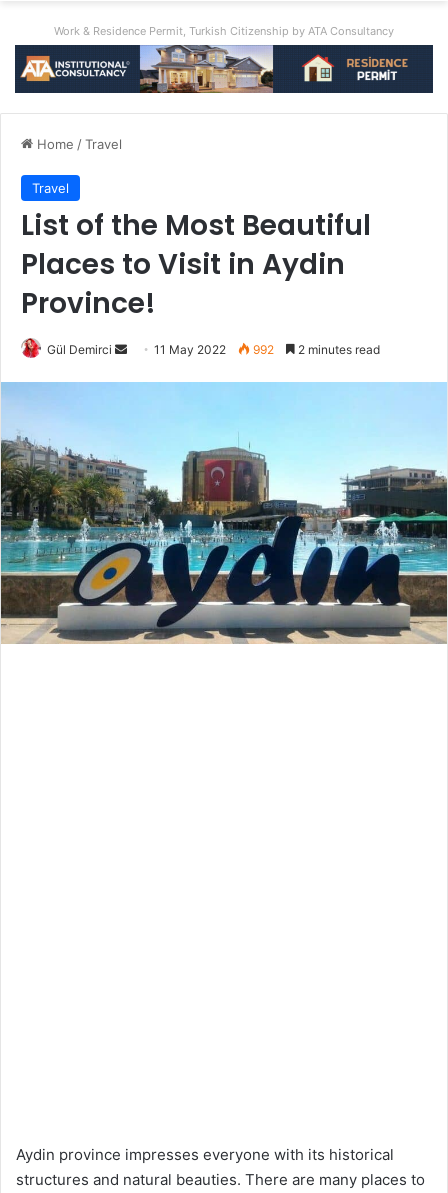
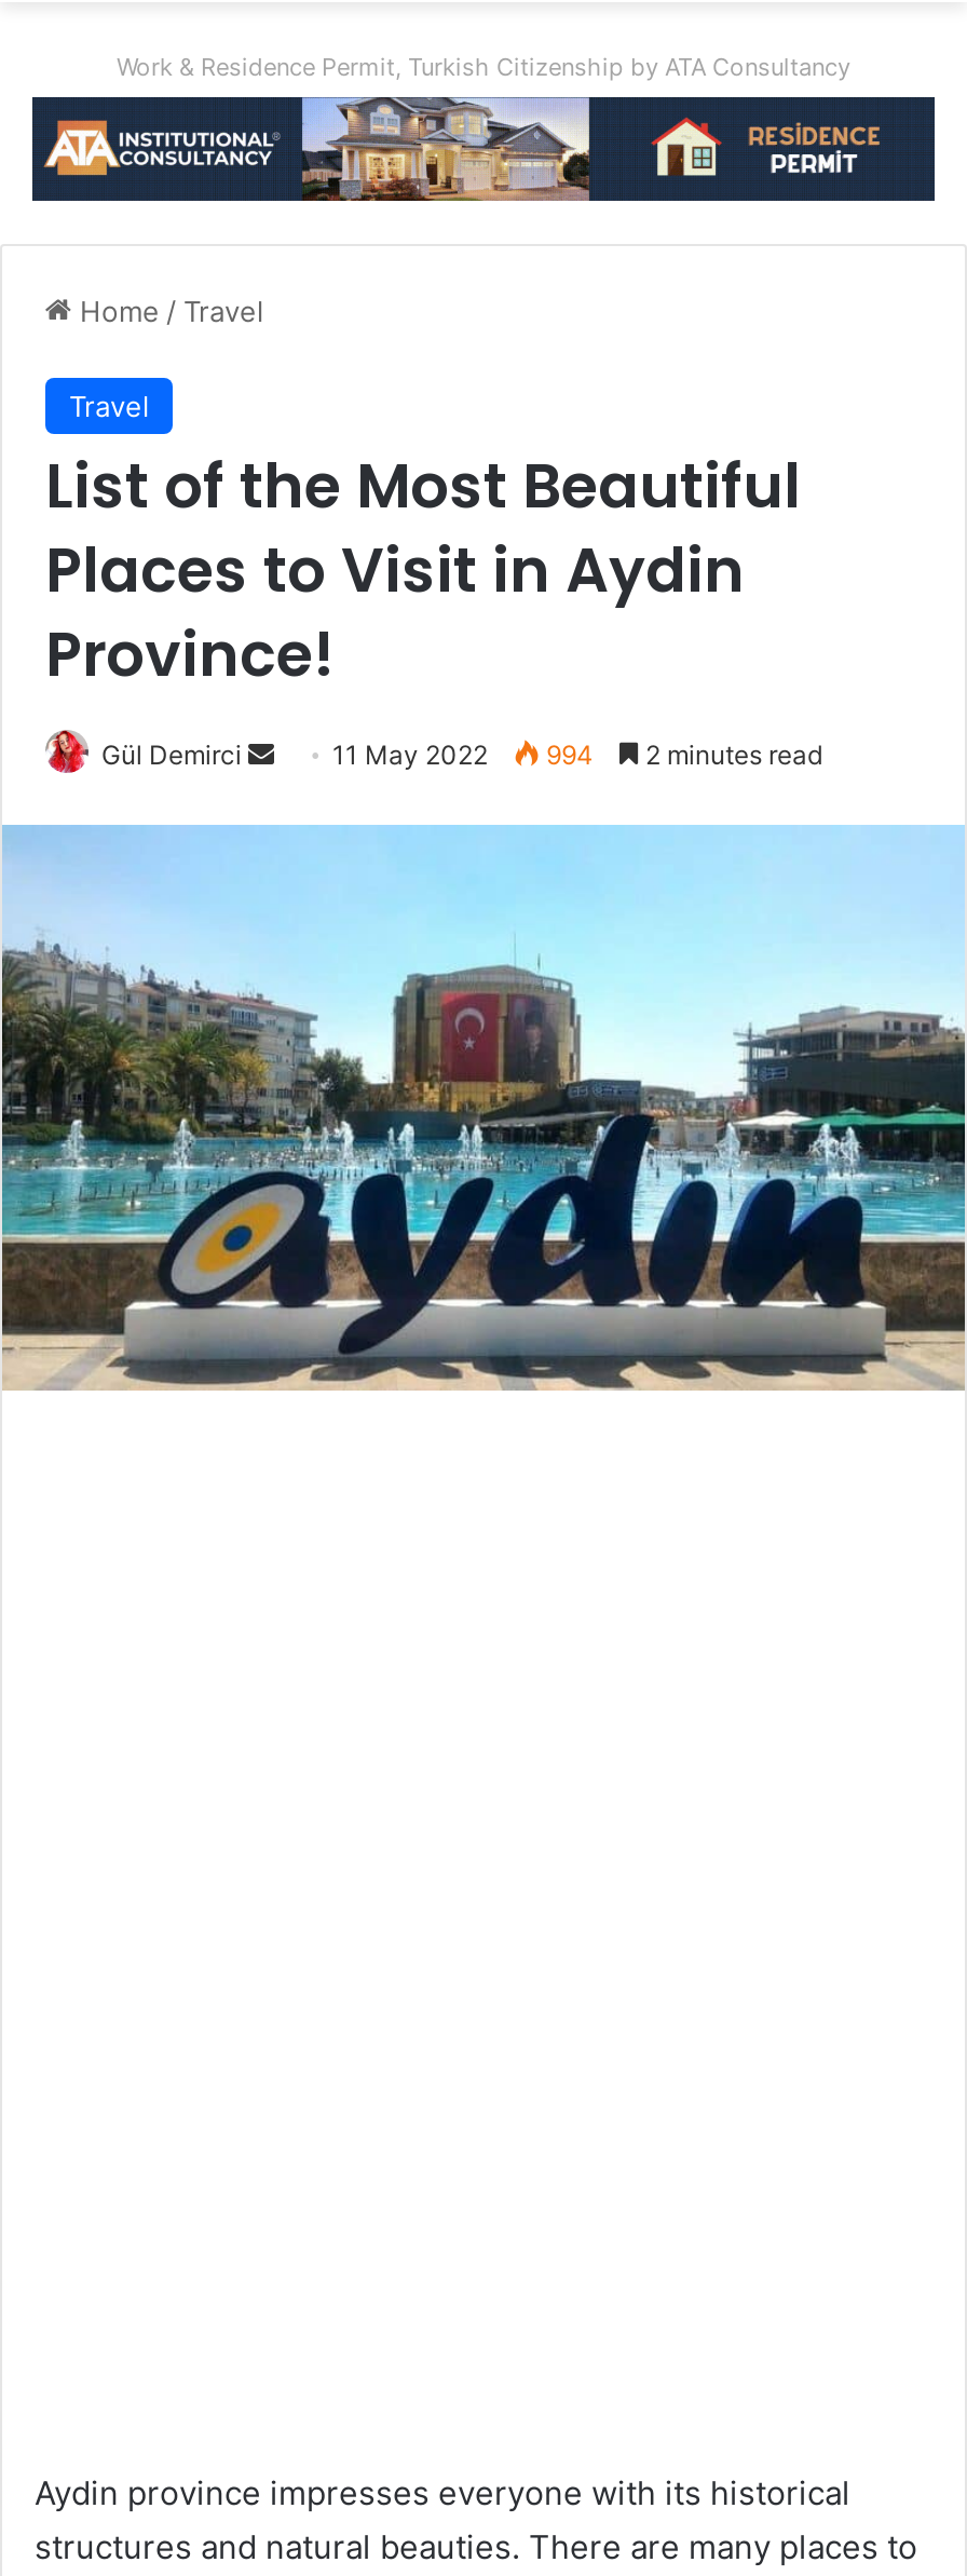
- 992
+ 994
